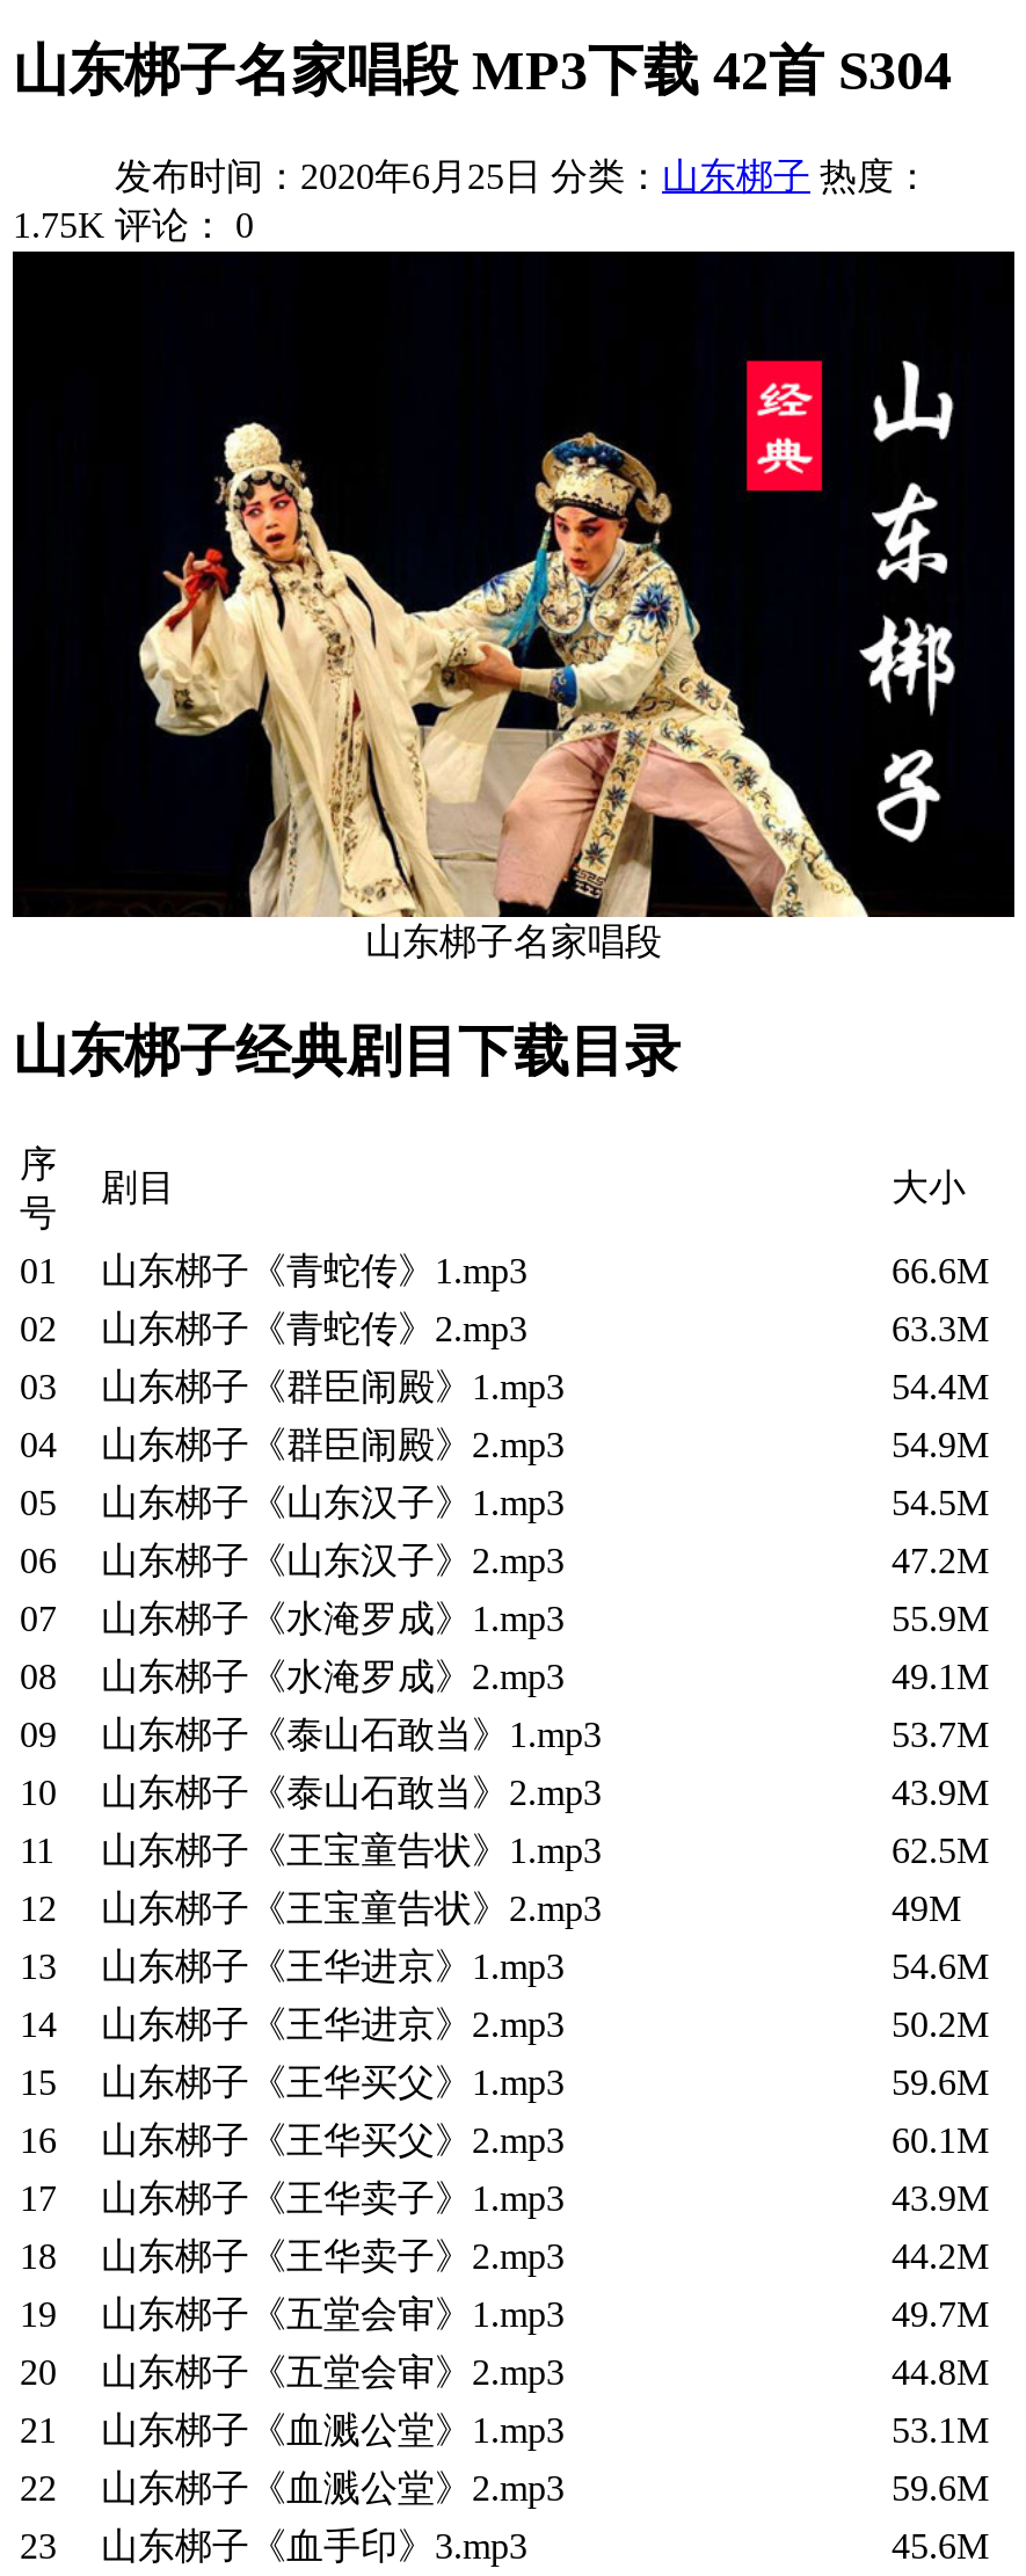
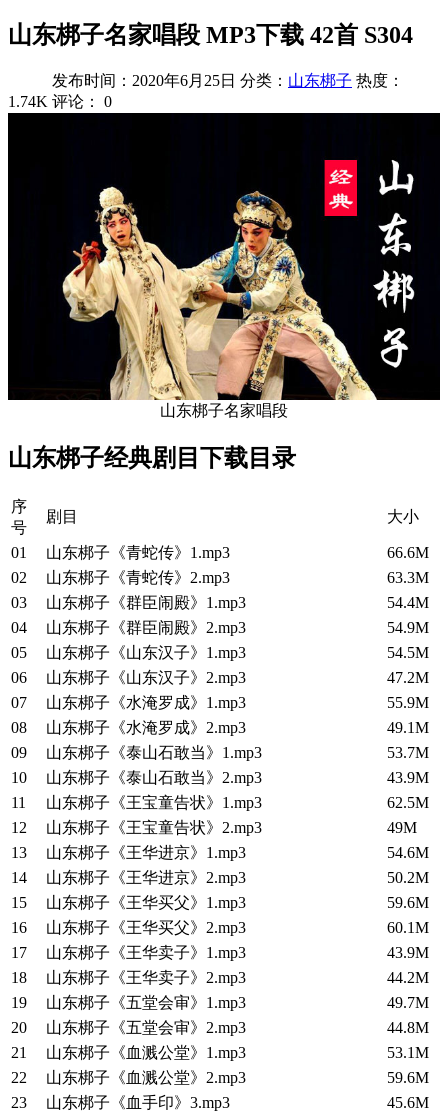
- 1.75K 评论：0
+ 1.74K 评论：0
